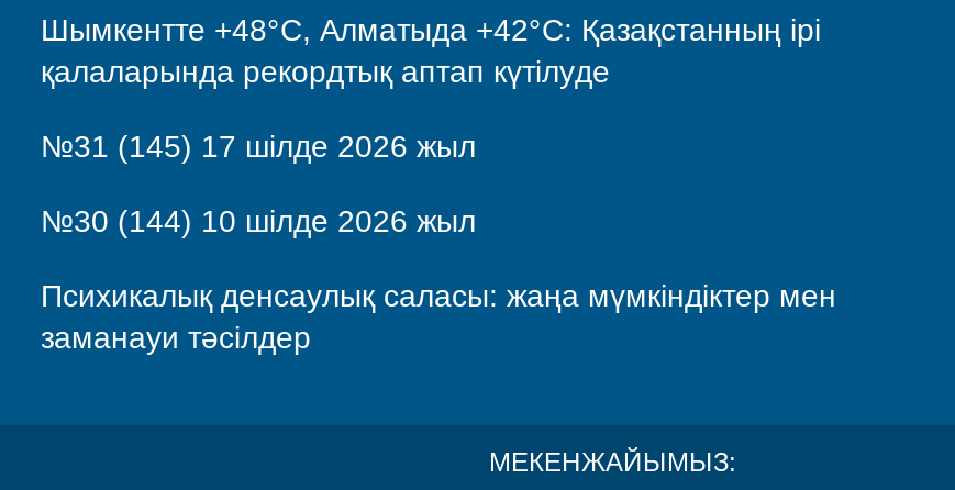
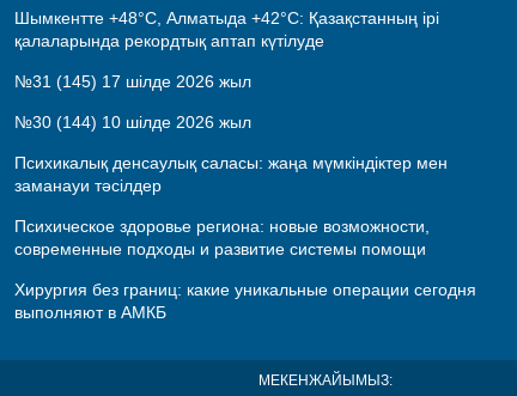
+ Психическое здоровье региона: новые возможности,
+ современные подходы и развитие системы помощи
+ Хирургия без границ: какие уникальные операции сегодня
+ выполняют в АМКБ
